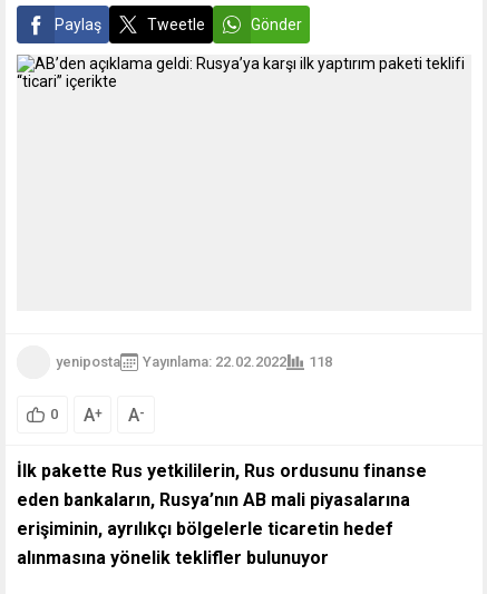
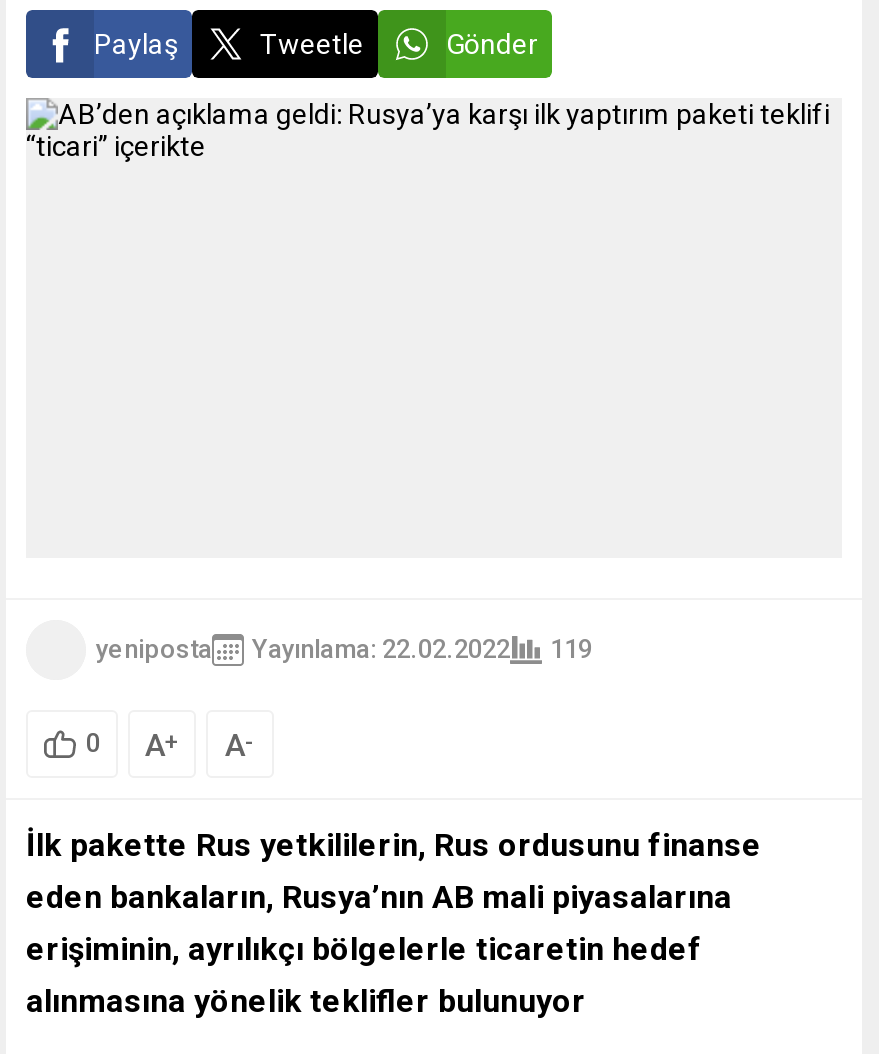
- yeniposta Yayınlama: 22.02.2022 118
+ yeniposta Yayınlama: 22.02.2022 119
